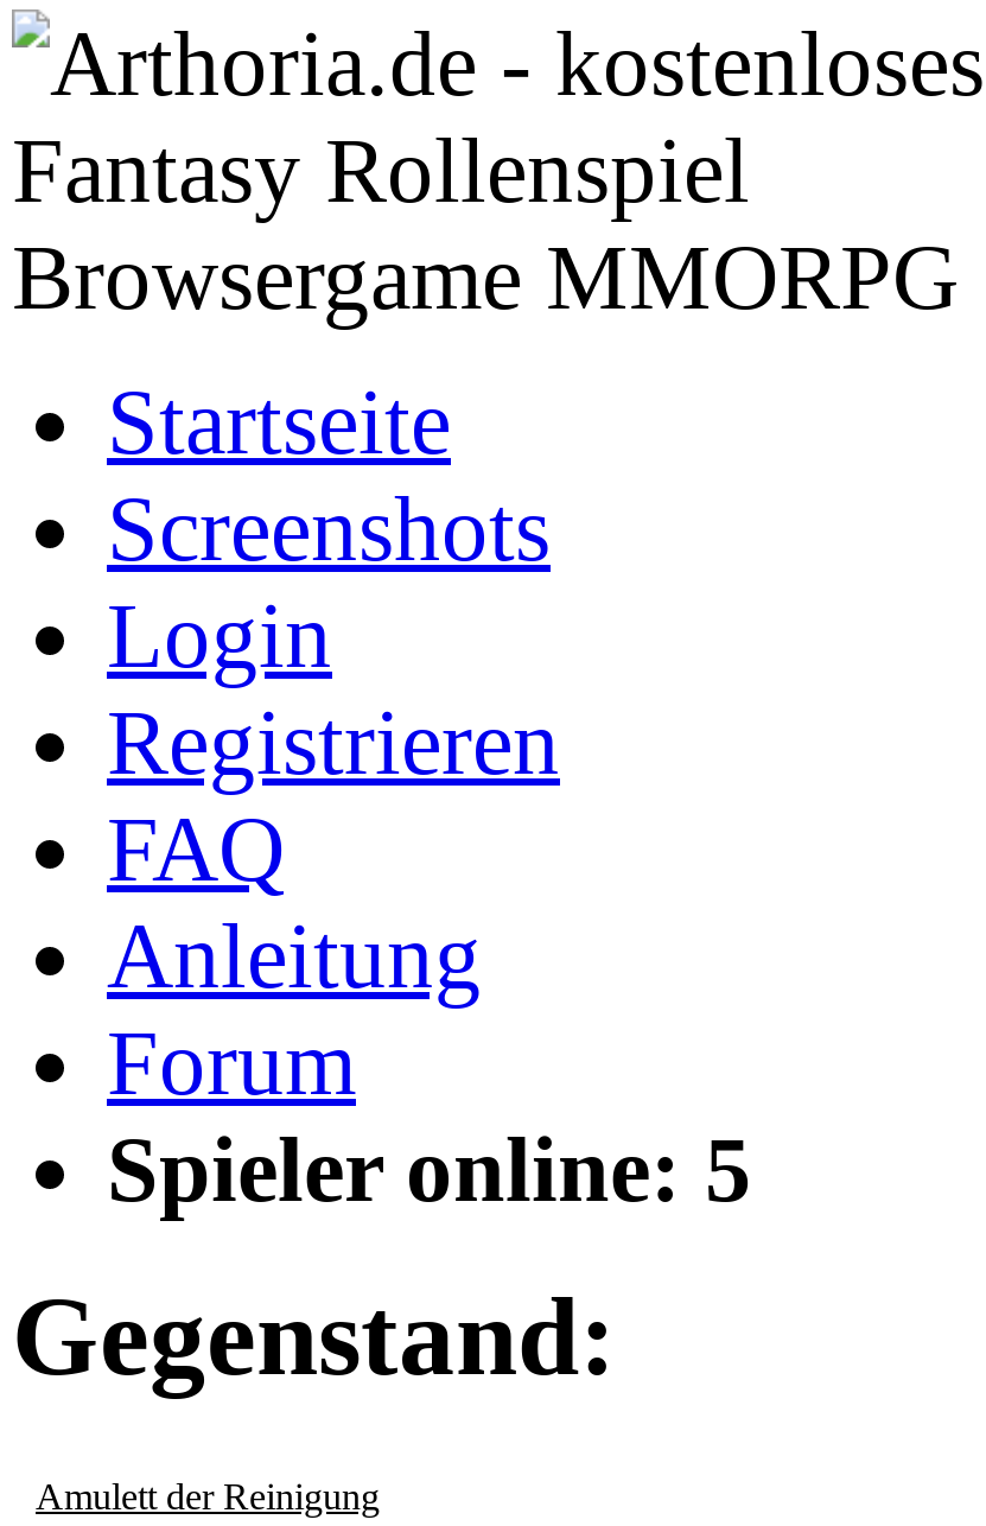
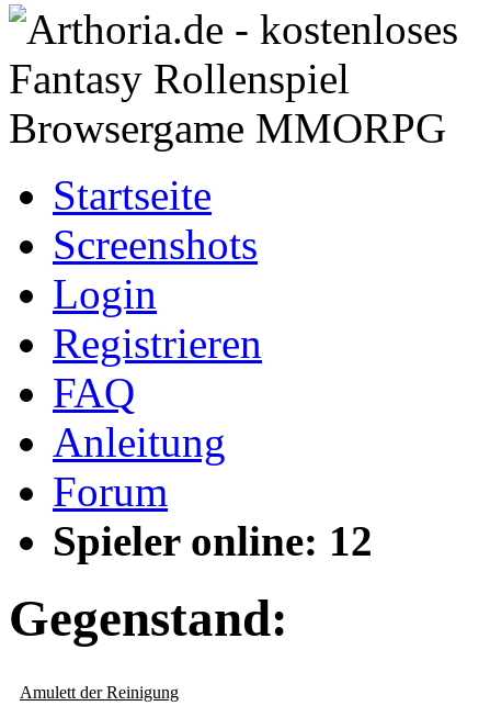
- Spieler online: 5
+ Spieler online: 12
